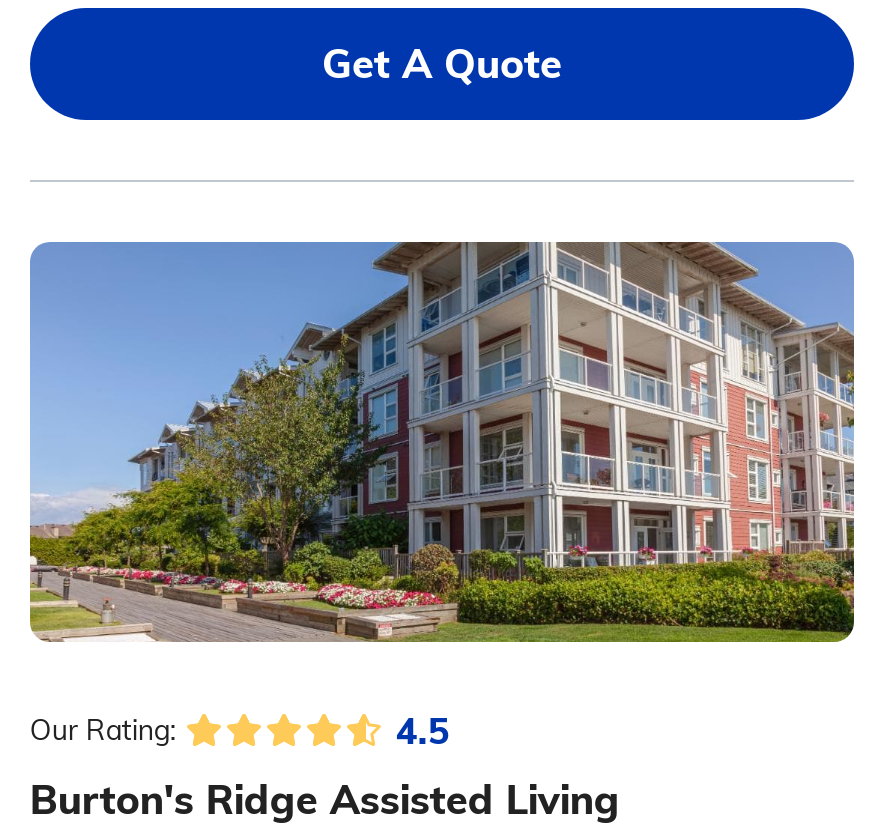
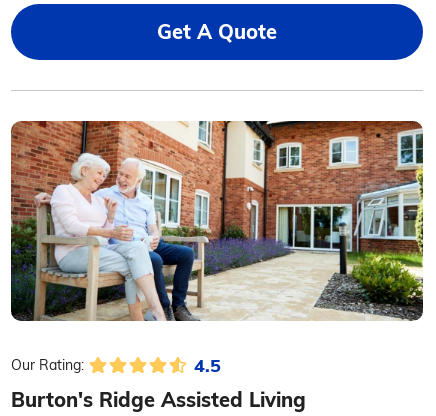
- [image]
+ [image]
